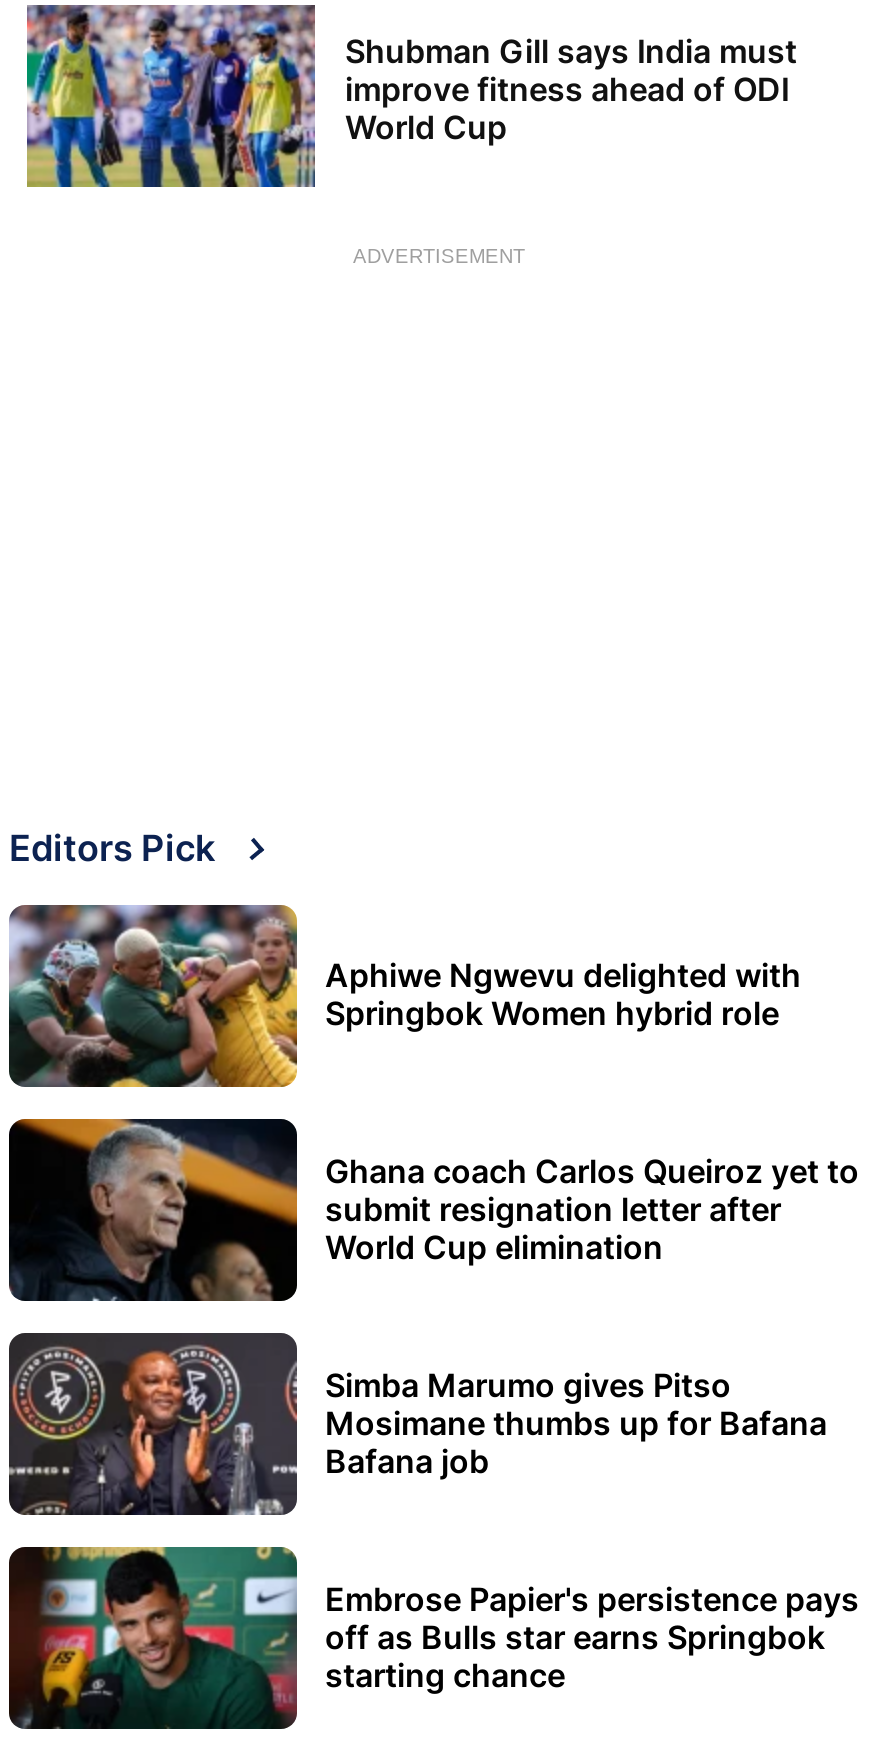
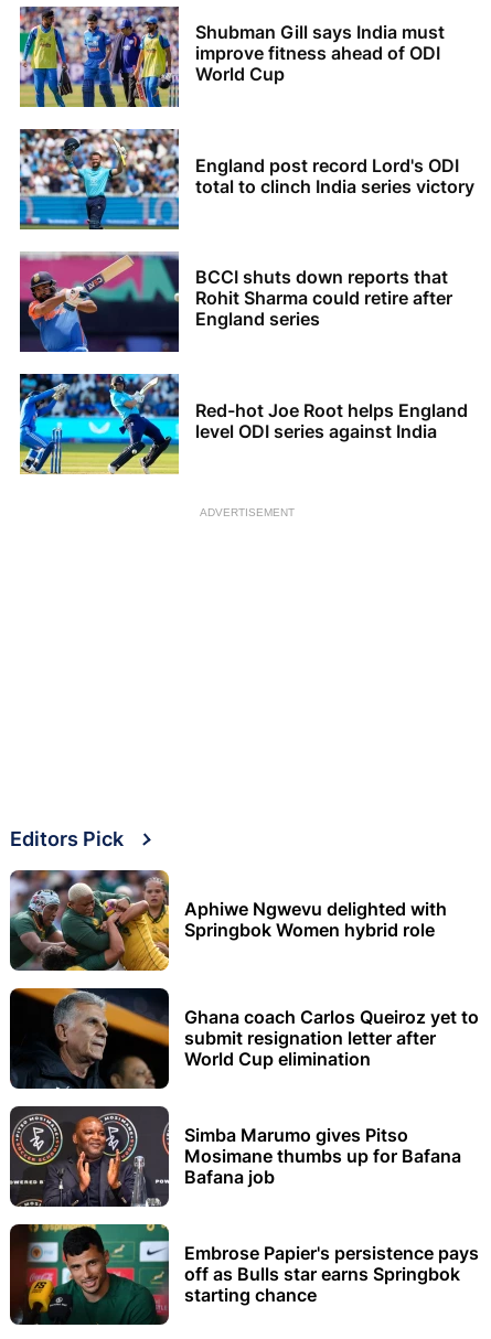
+ [image]
+ England post record Lord's ODI
+ total to clinch India series victory

+ [image]
+ BCCI shuts down reports that
+ Rohit Sharma could retire after
+ England series

+ [image]
+ Red-hot Joe Root helps England
+ level ODI series against India
